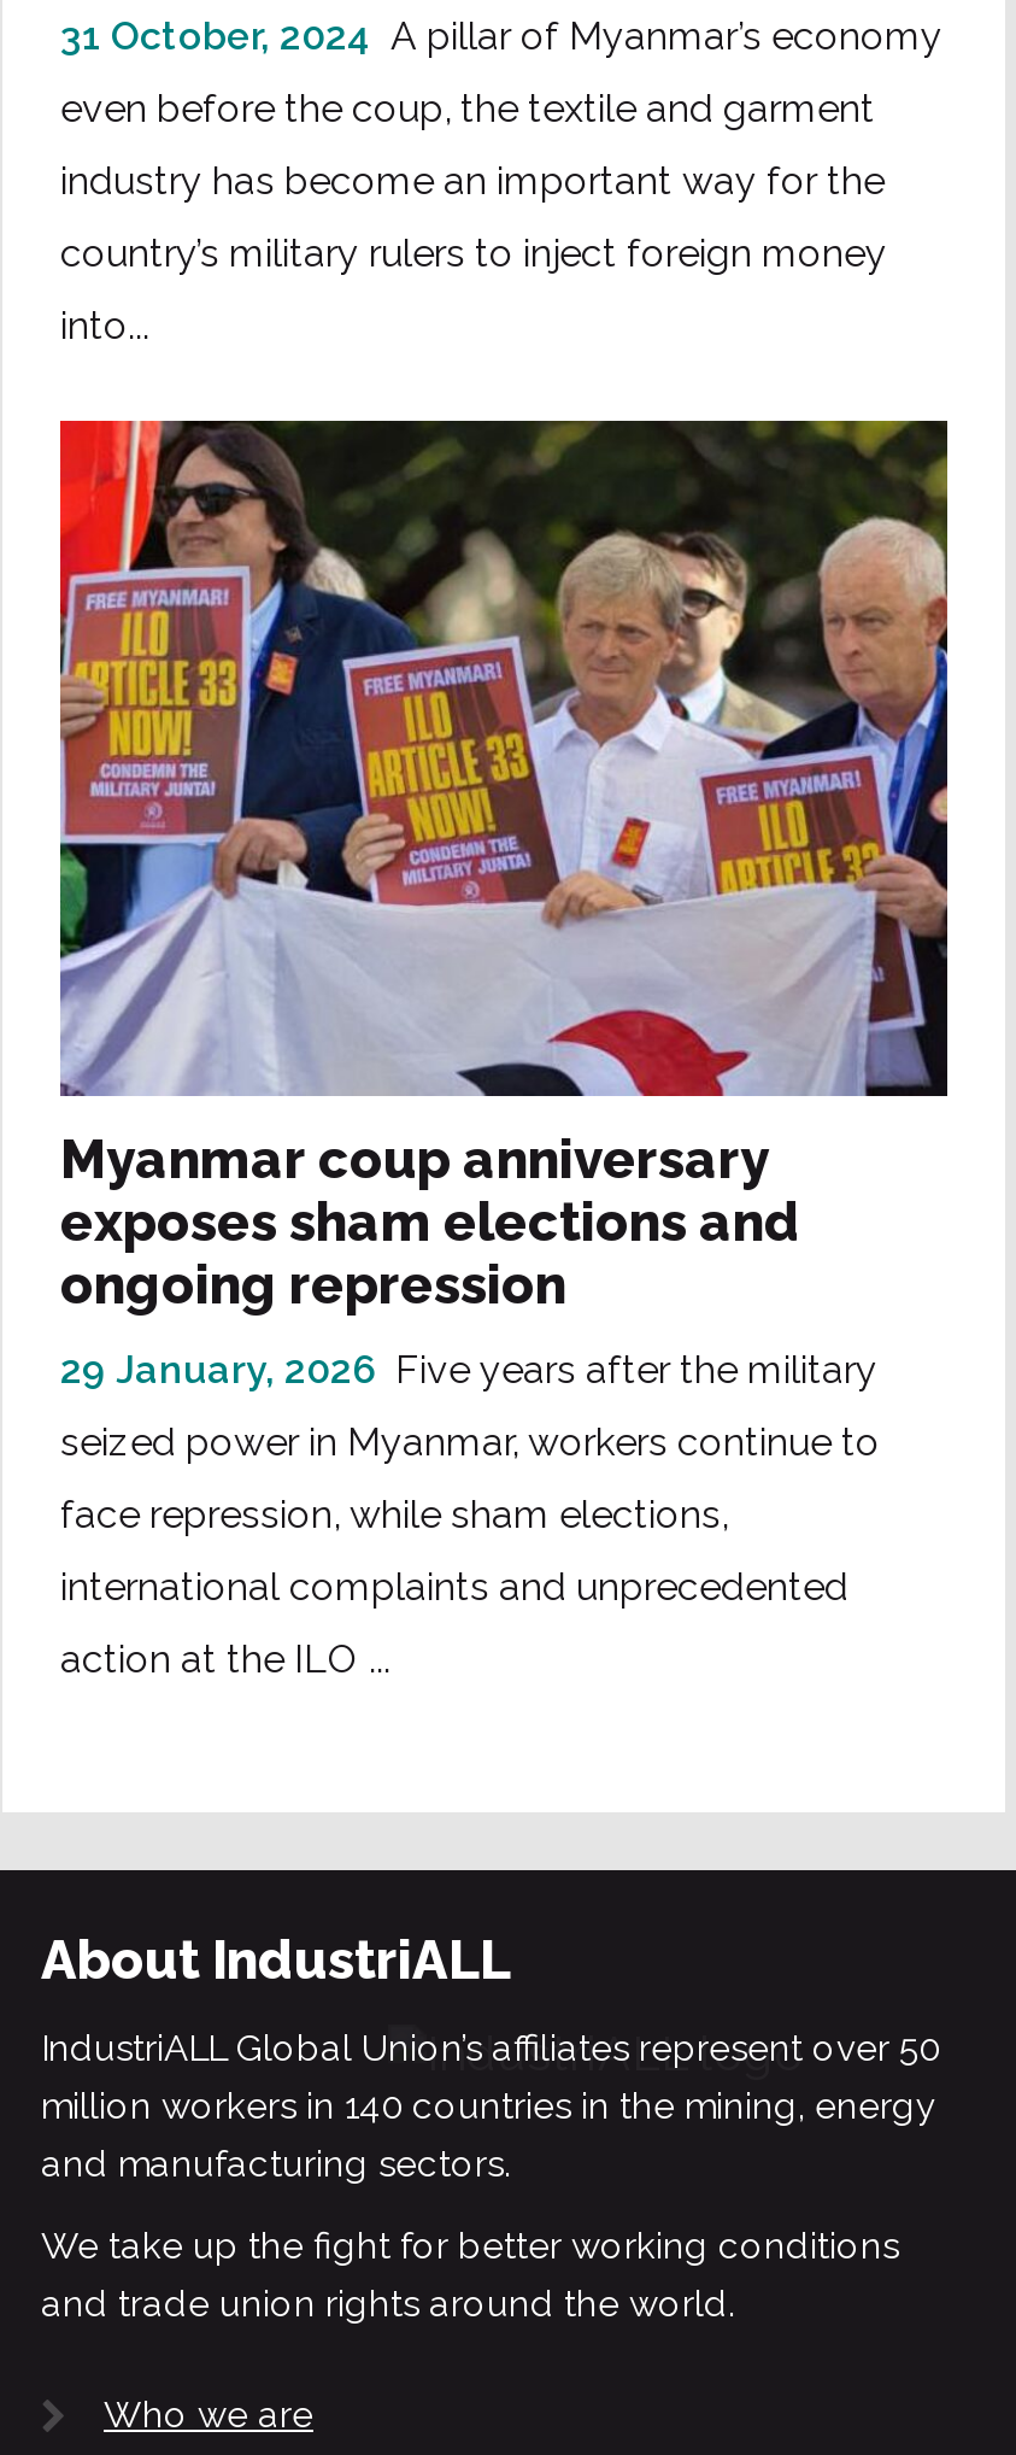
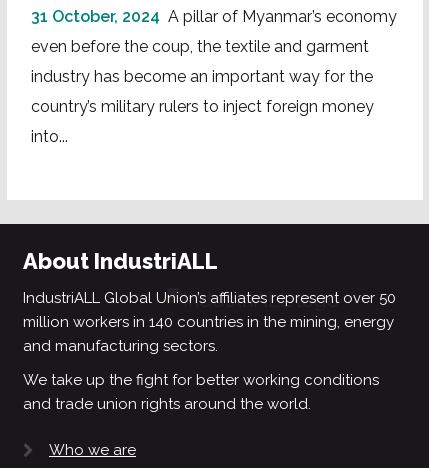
- [image]
- Myanmar coup anniversary
- exposes sham elections and
- ongoing repression
- 29 January, 2026 Five years after the military
- seized power in Myanmar, workers continue to
- face repression, while sham elections,
- international complaints and unprecedented
- action at the ILO ...
